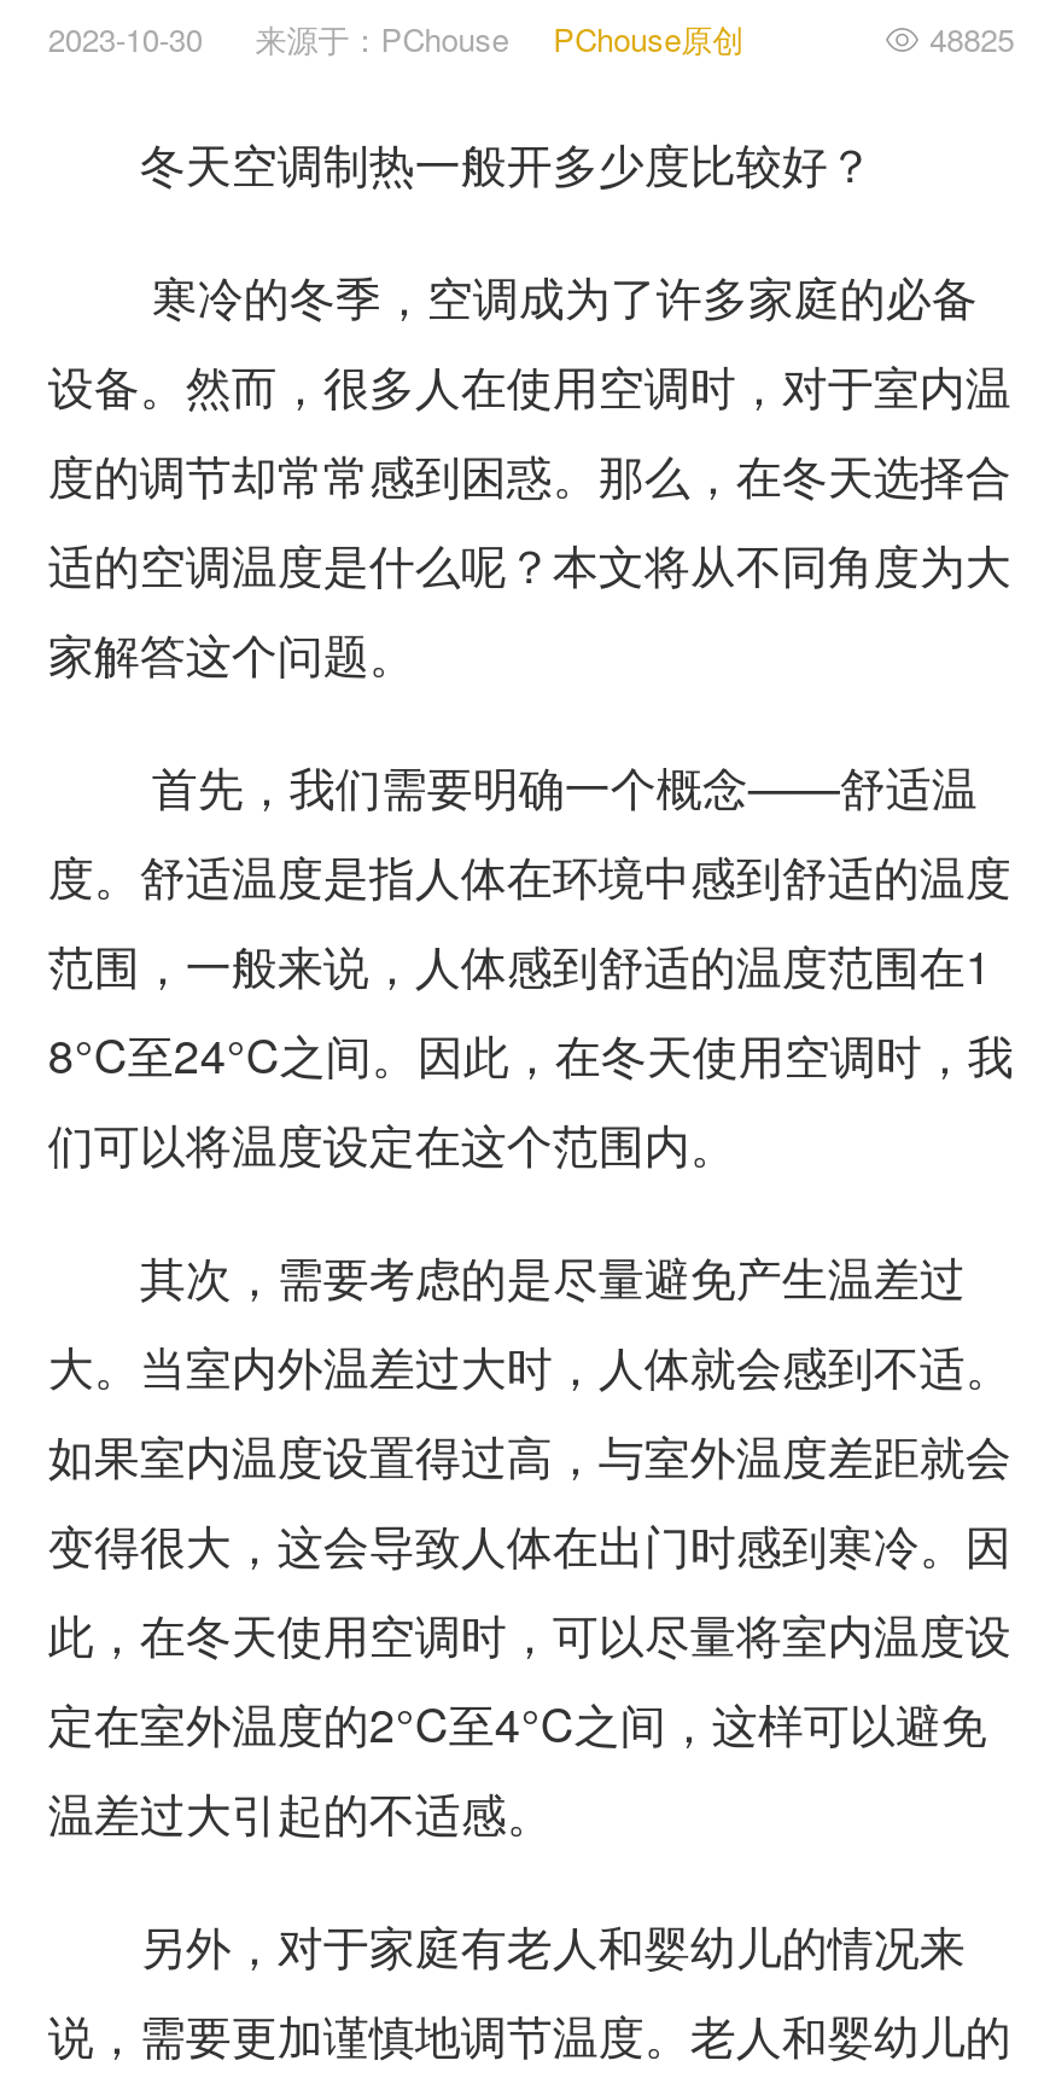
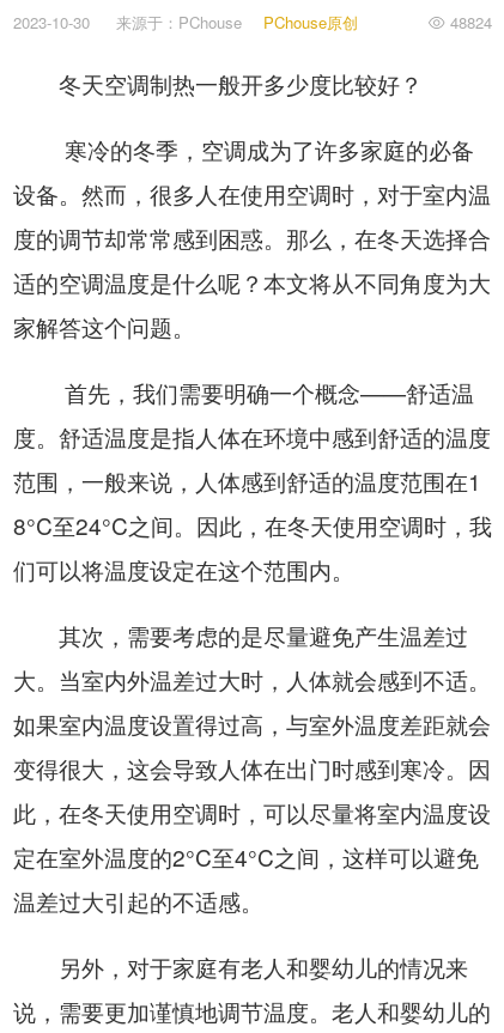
- 48825
+ 48824
